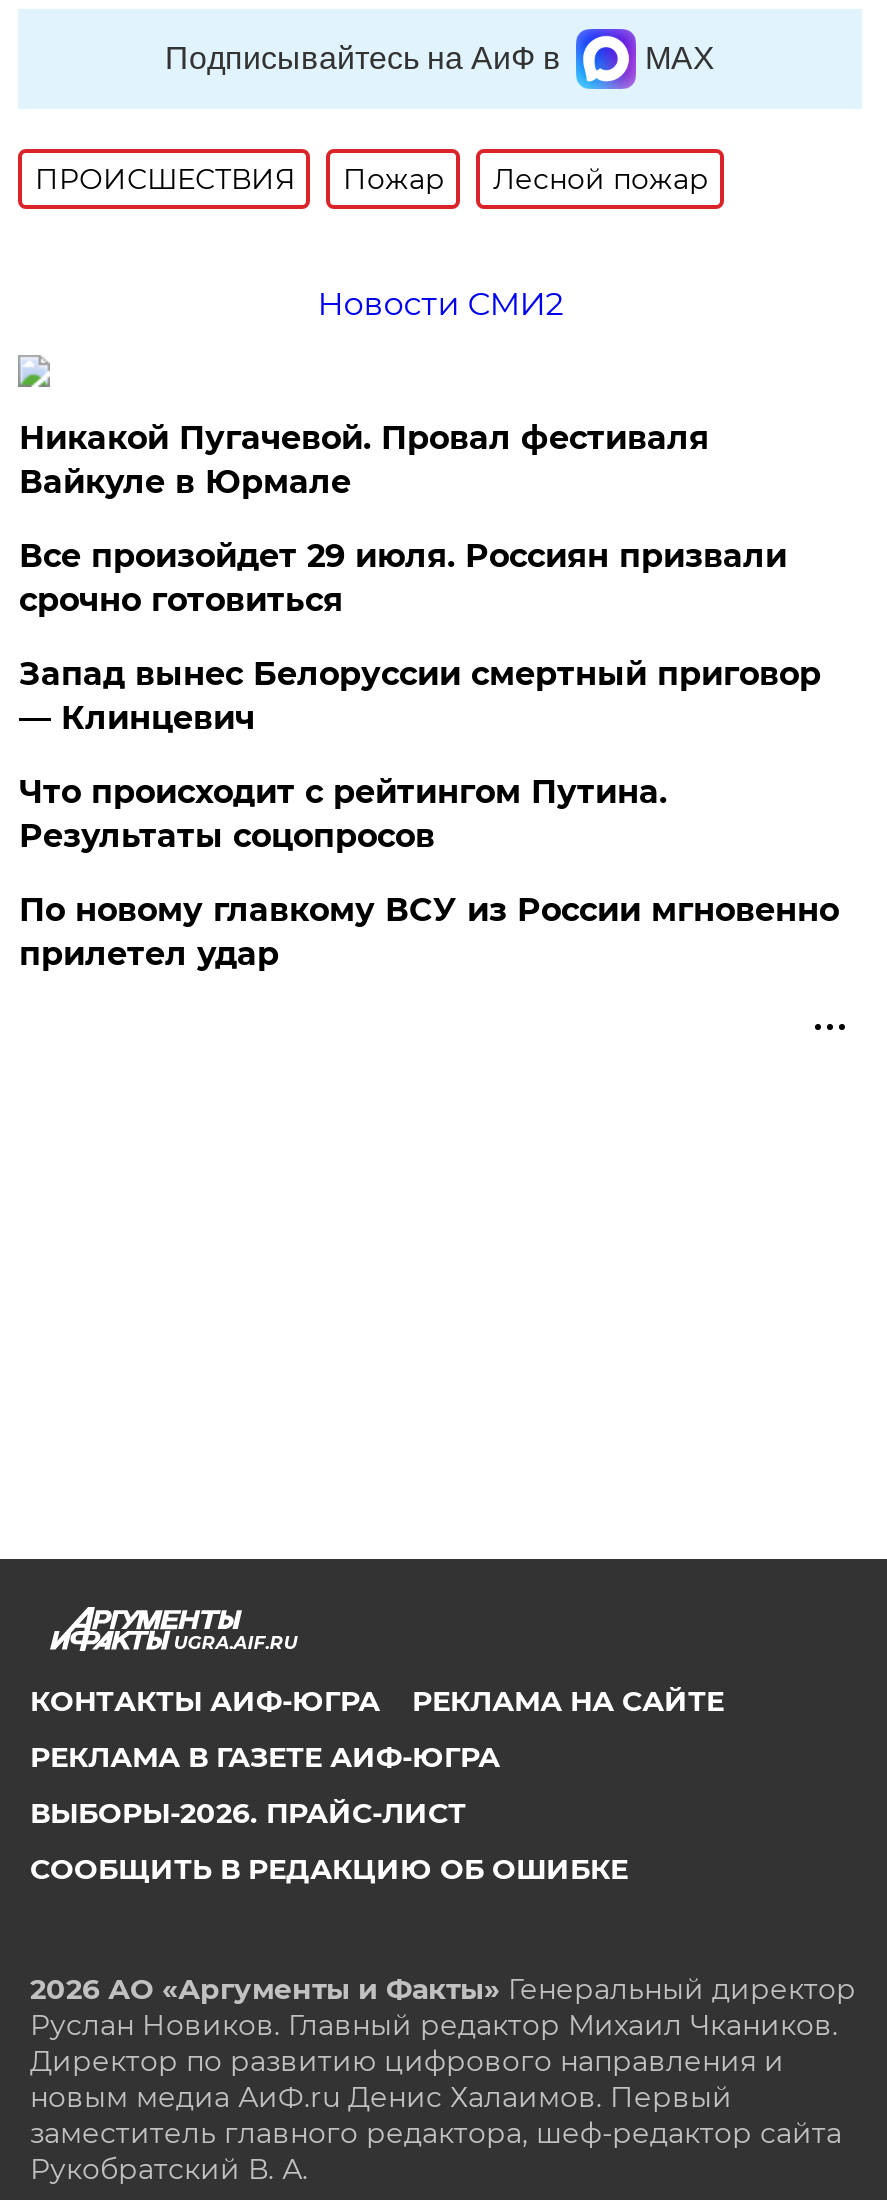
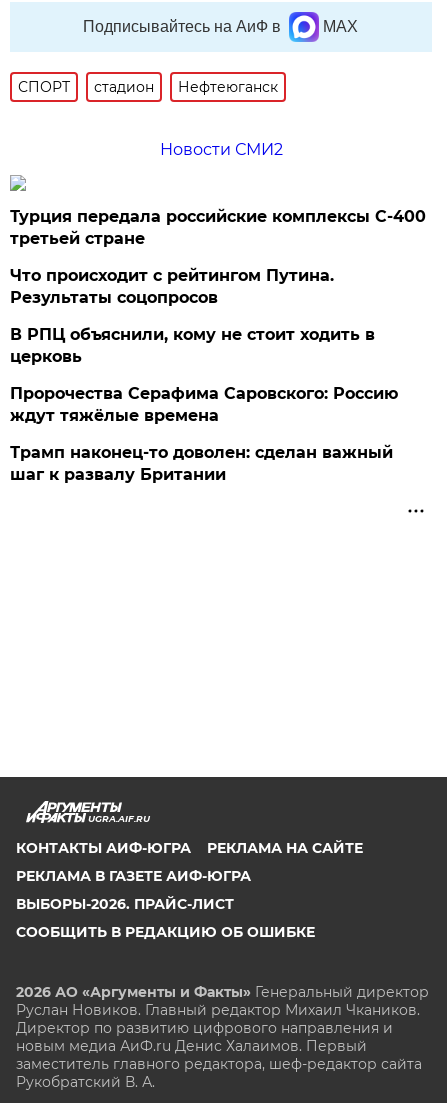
- ПРОИСШЕСТВИЯ
- Пожар
- Лесной пожар
+ СПОРТ
+ стадион
+ Нефтеюганск

- Никакой Пугачевой. Провал фестиваля
- Вайкуле в Юрмале
- Все произойдет 29 июля. Россиян призвали
- срочно готовиться
- Запад вынес Белоруссии смертный приговор
- — Клинцевич
+ Турция передала российские комплексы С-400
+ третьей стране

moved up: Что происходит с рейтингом Путина. | Результаты соцопросов

- По новому главкому ВСУ из России мгновенно
- прилетел удар
+ В РПЦ объяснили, кому не стоит ходить в
+ церковь
+ Пророчества Серафима Саровского: Россию
+ ждут тяжёлые времена
+ Трамп наконец-то доволен: сделан важный
+ шаг к развалу Британии
